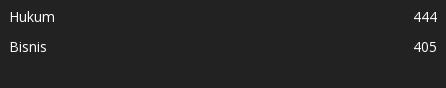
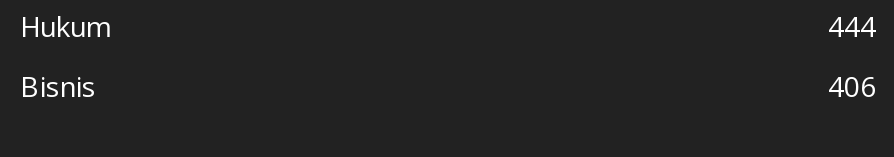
- 405
+ 406
